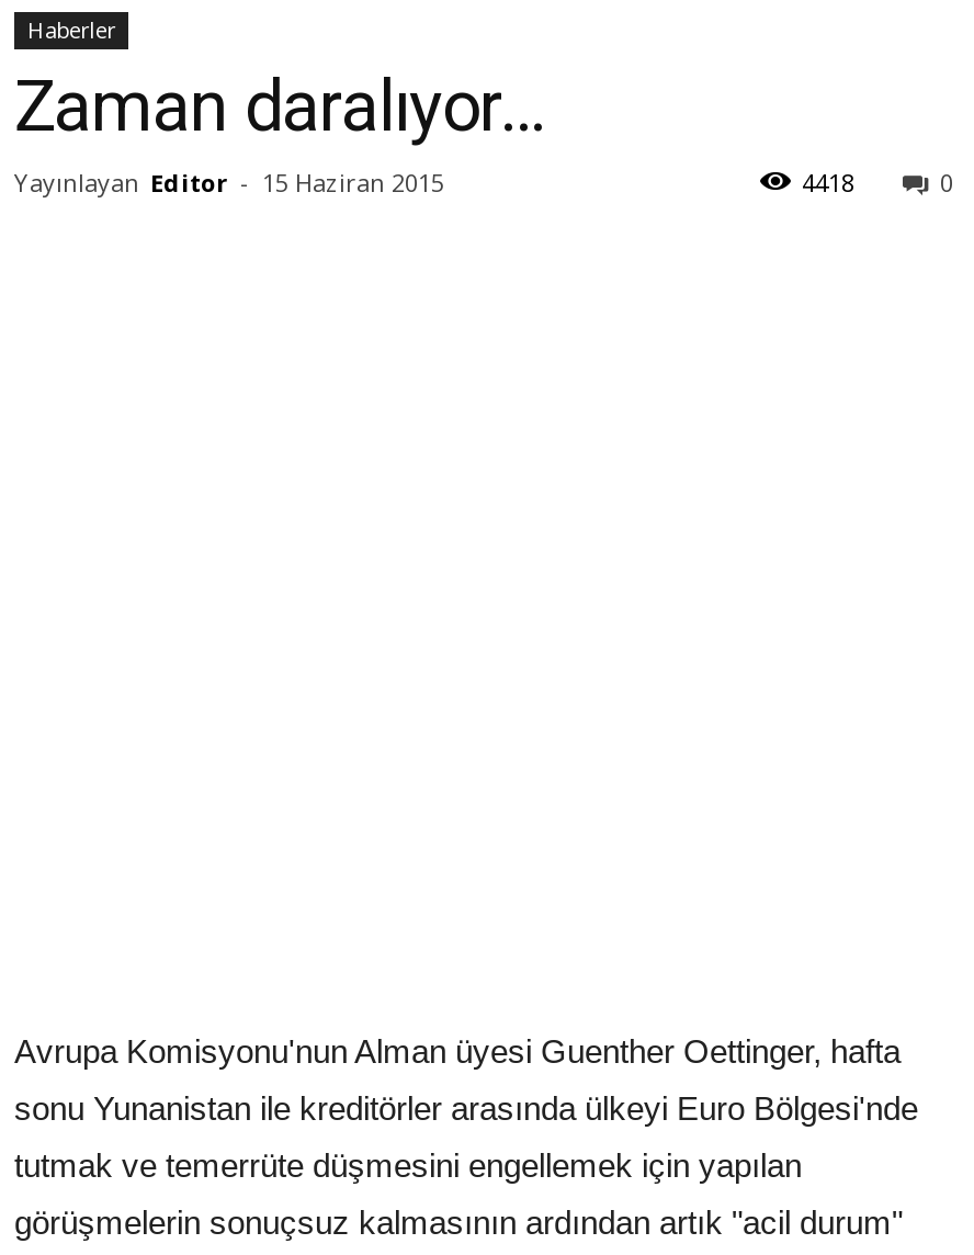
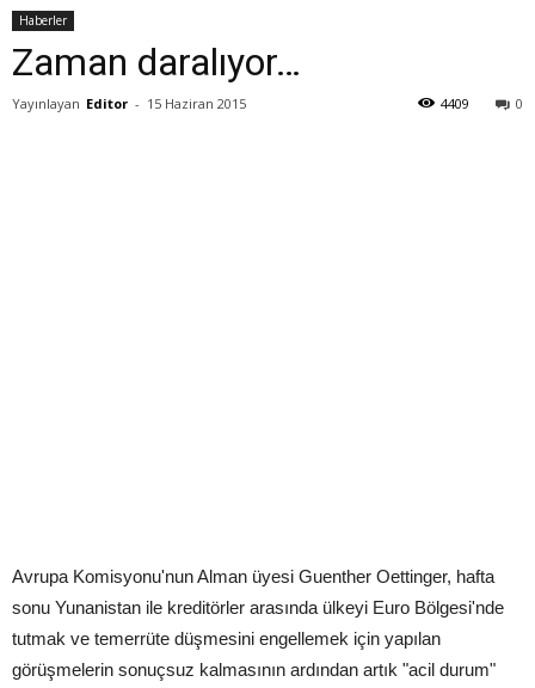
- 4418
+ 4409
